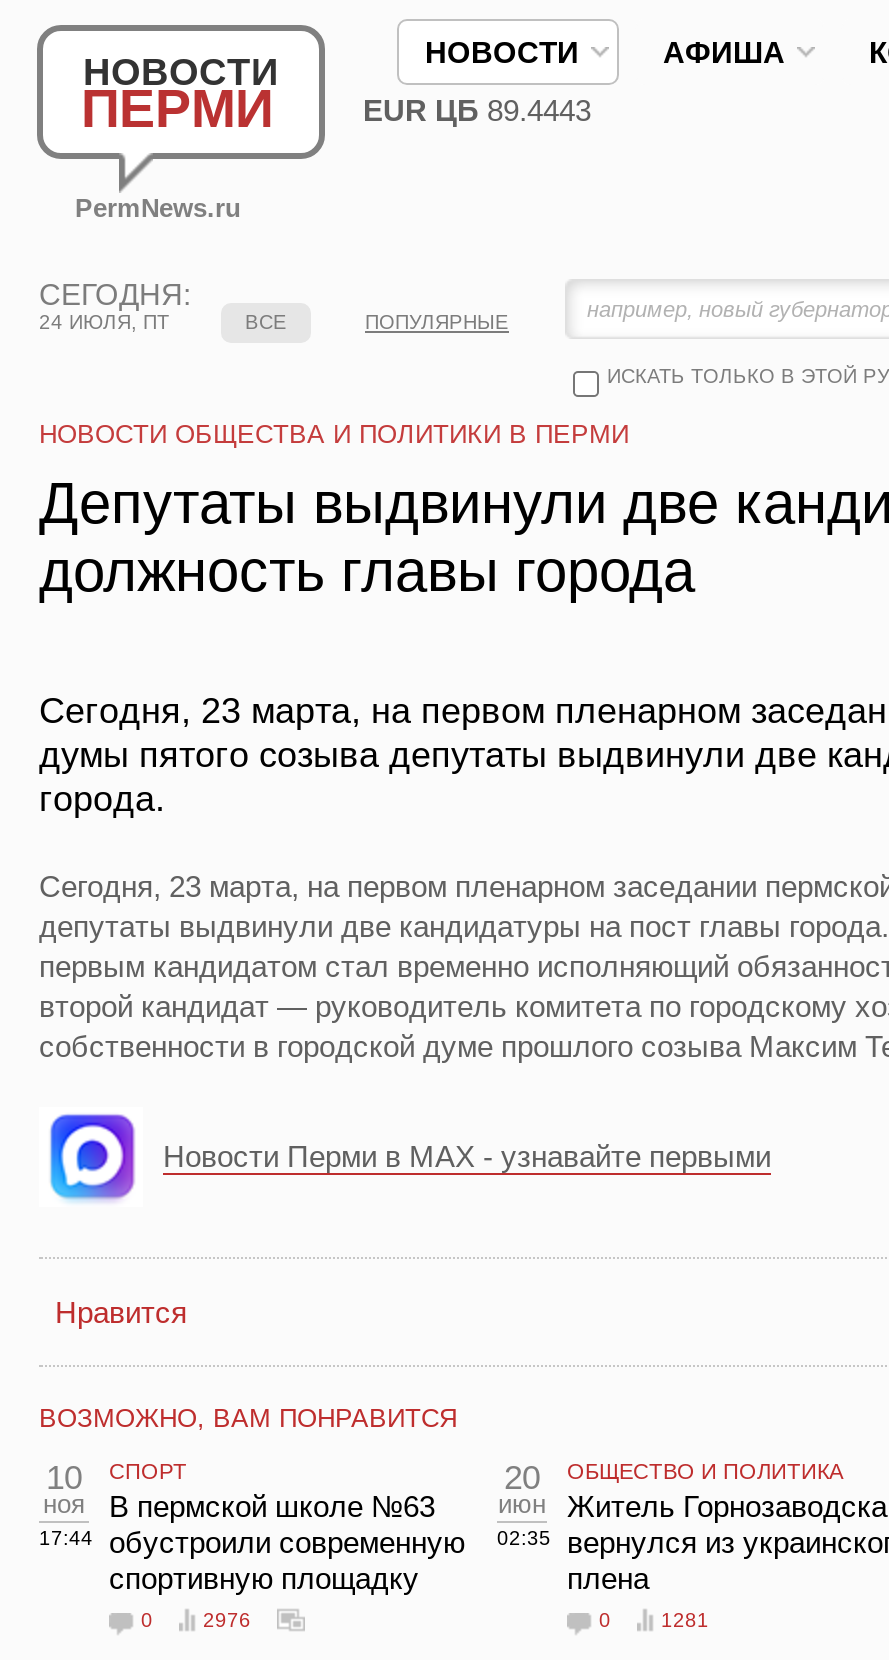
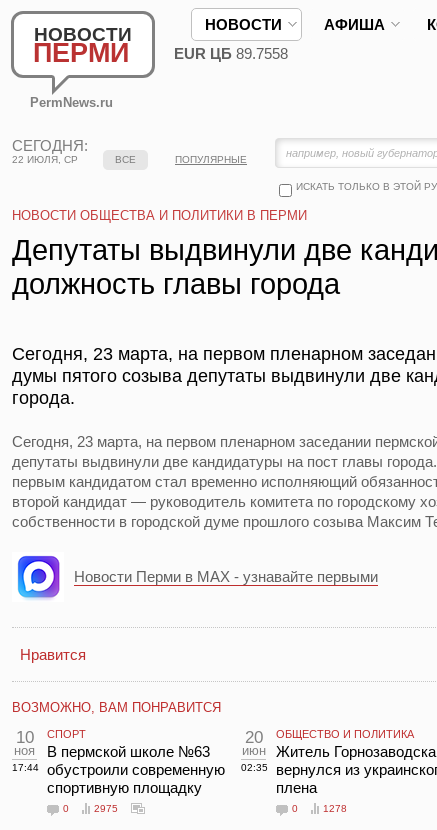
- EUR ЦБ 89.4443
+ EUR ЦБ 89.7558

- 24 ИЮЛЯ, ПТ
+ 22 ИЮЛЯ, СР

- 2976
+ 2975

- 1281
+ 1278
